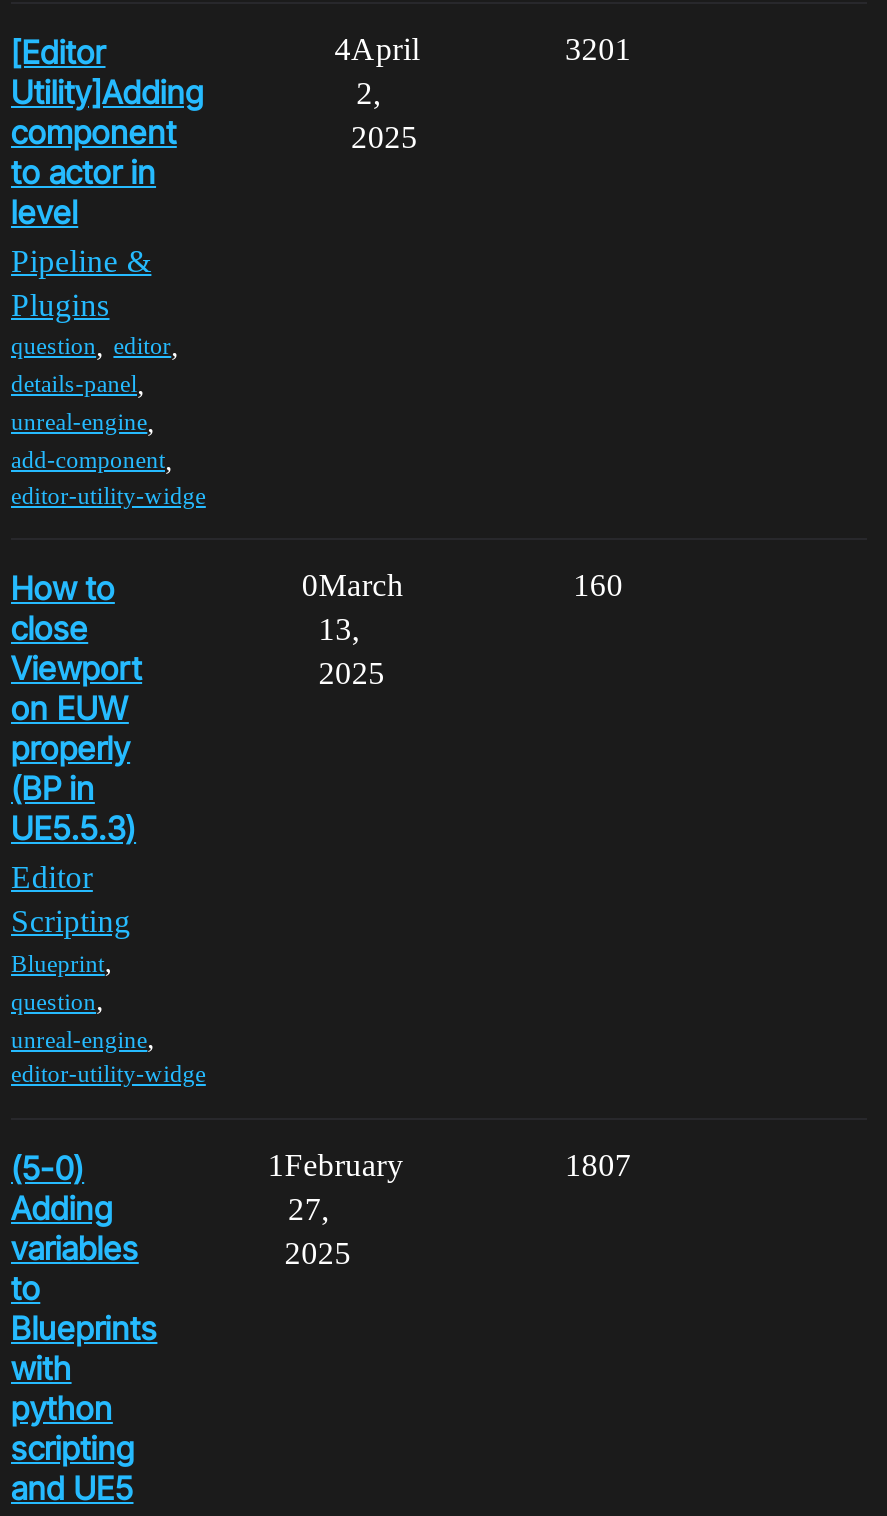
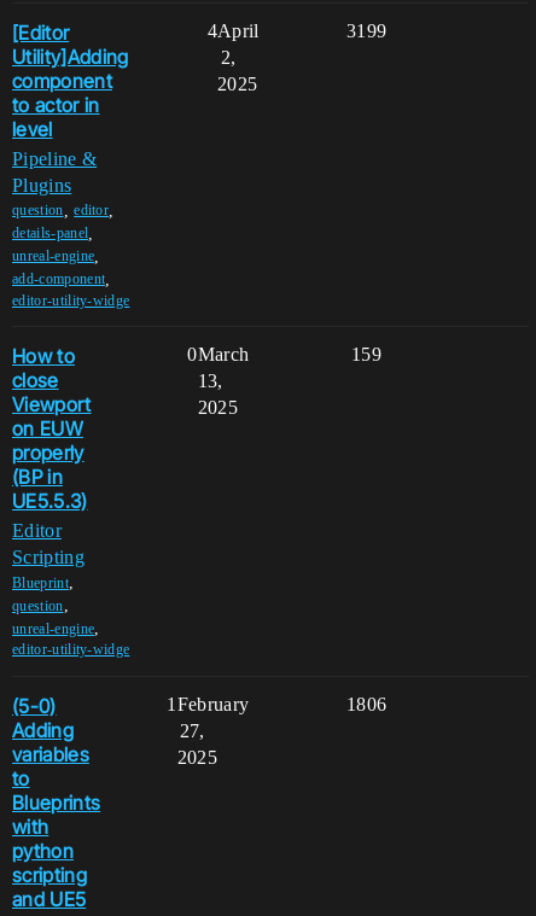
- 3201
+ 3199

- 160
+ 159

- 1807
+ 1806
